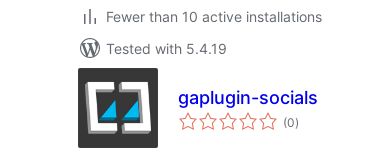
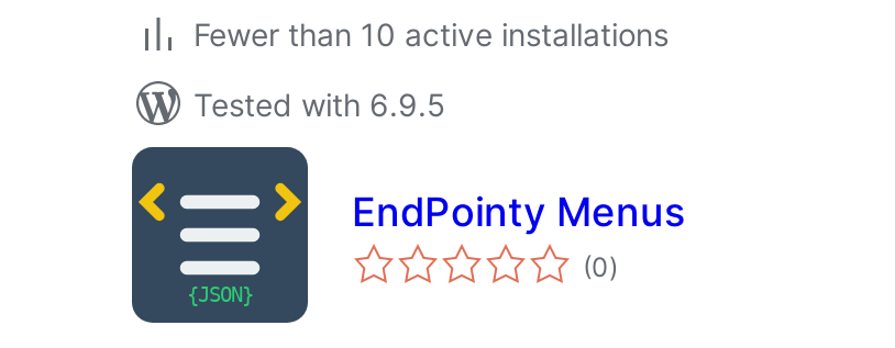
- Tested with 5.4.19
+ Tested with 6.9.5

- [image]
- gaplugin-socials
+ [image]
+ EndPointy Menus
